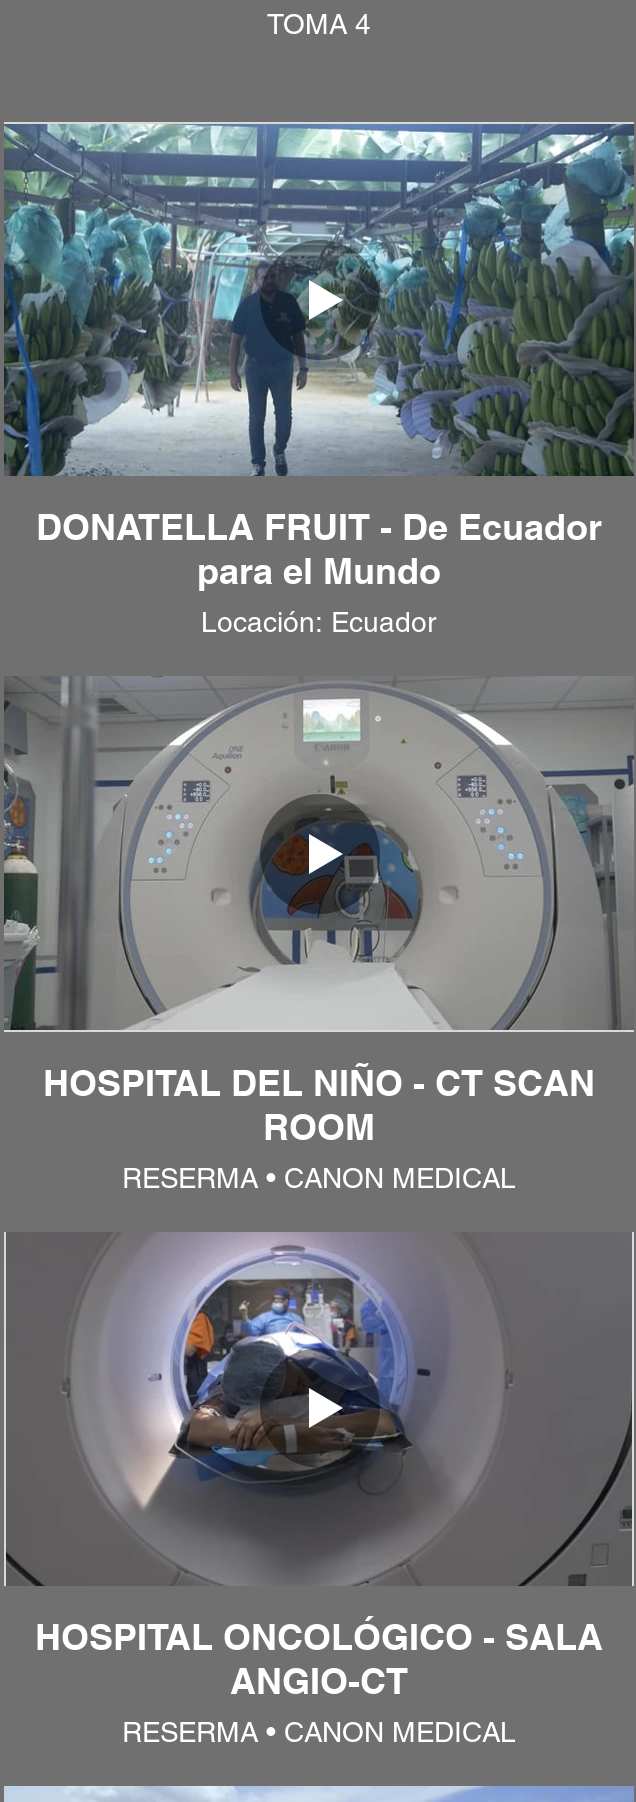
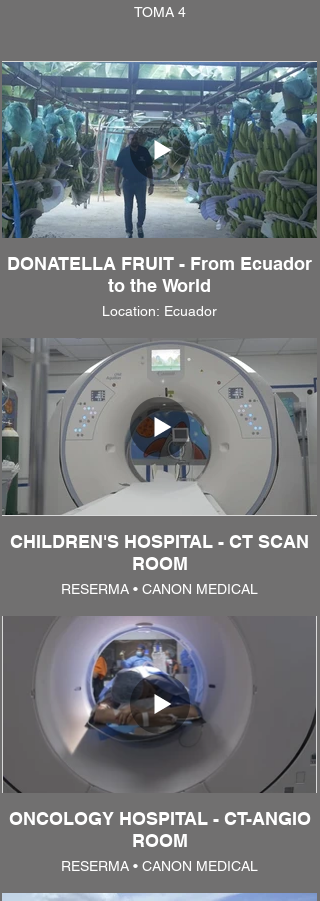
- DONATELLA FRUIT - De Ecuador
- para el Mundo
- Locación: Ecuador
+ DONATELLA FRUIT - From Ecuador
+ to the World
+ Location: Ecuador

- HOSPITAL DEL NIÑO - CT SCAN
+ CHILDREN'S HOSPITAL - CT SCAN

- HOSPITAL ONCOLÓGICO - SALA
- ANGIO-CT
+ ONCOLOGY HOSPITAL - CT-ANGIO
+ ROOM
